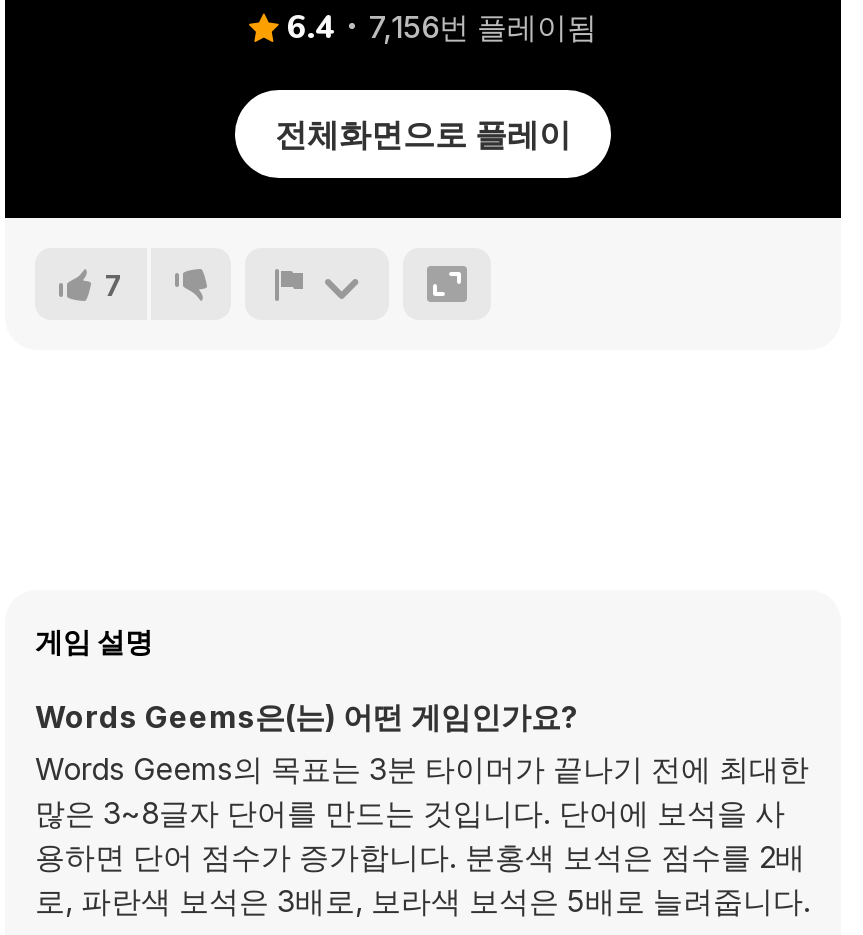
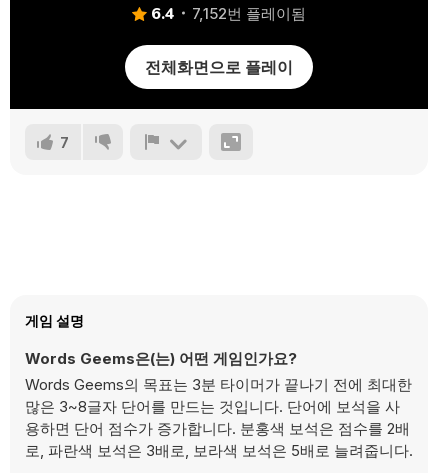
- 6.4 7,156번 플레이됨
+ 6.4 7,152번 플레이됨
